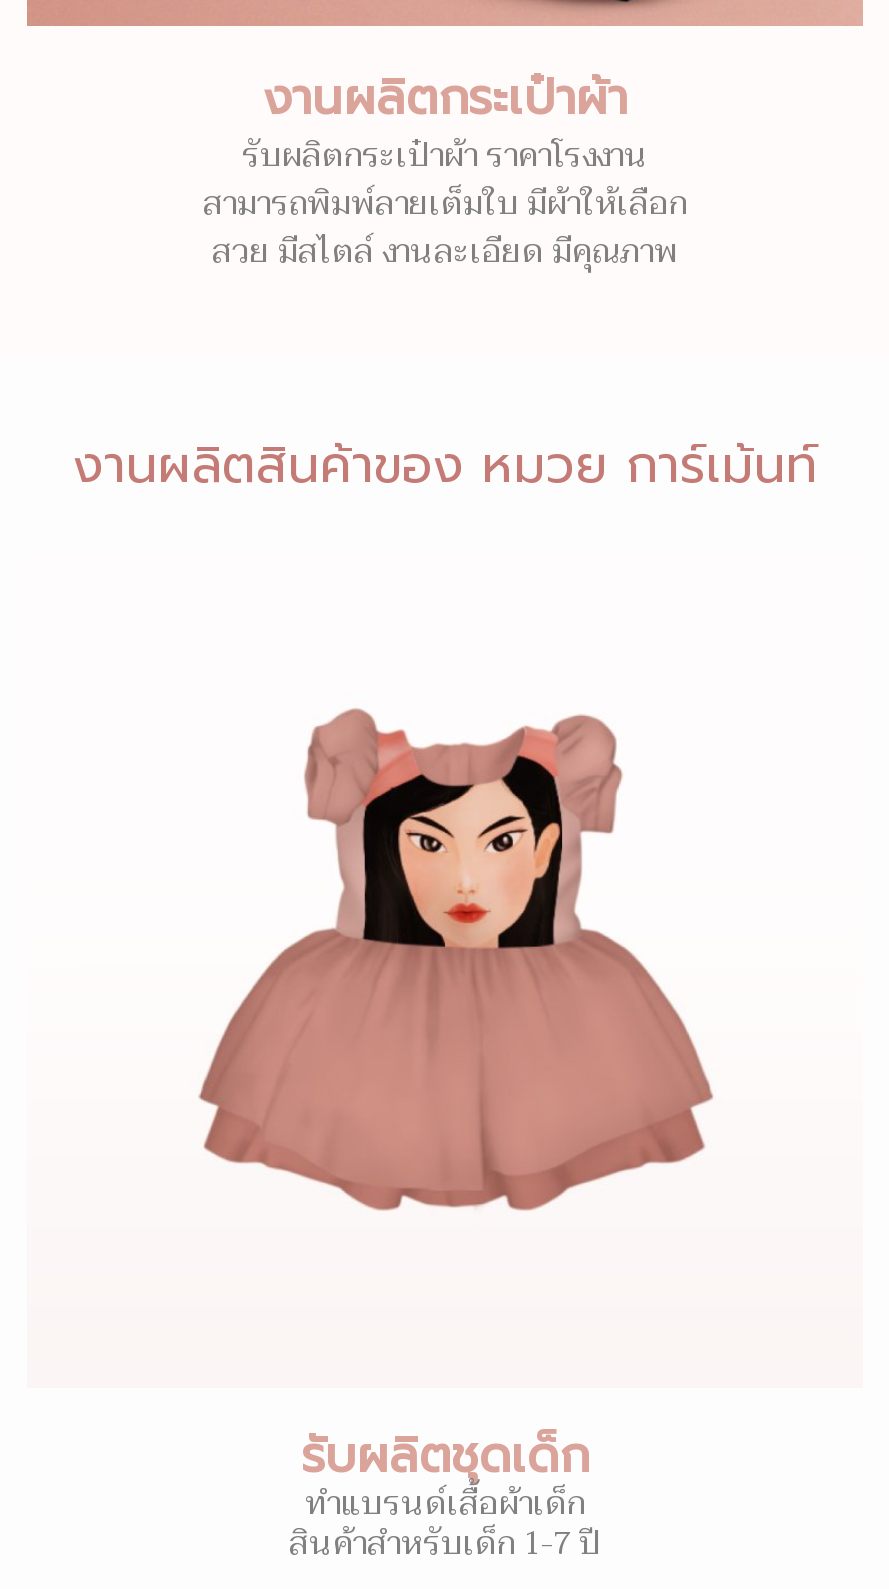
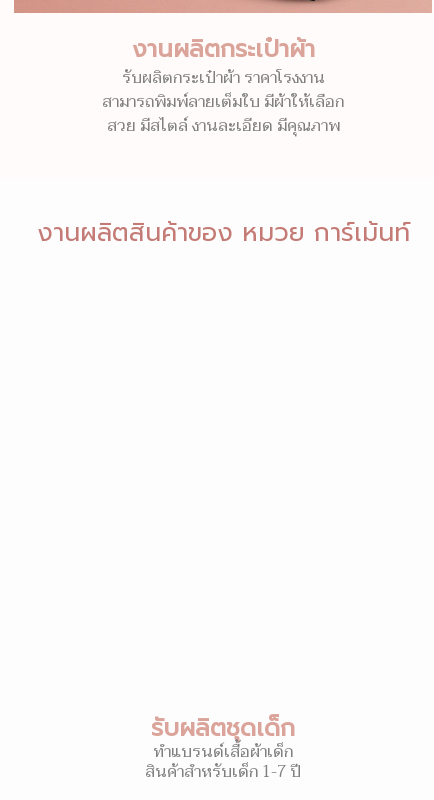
- [image]
